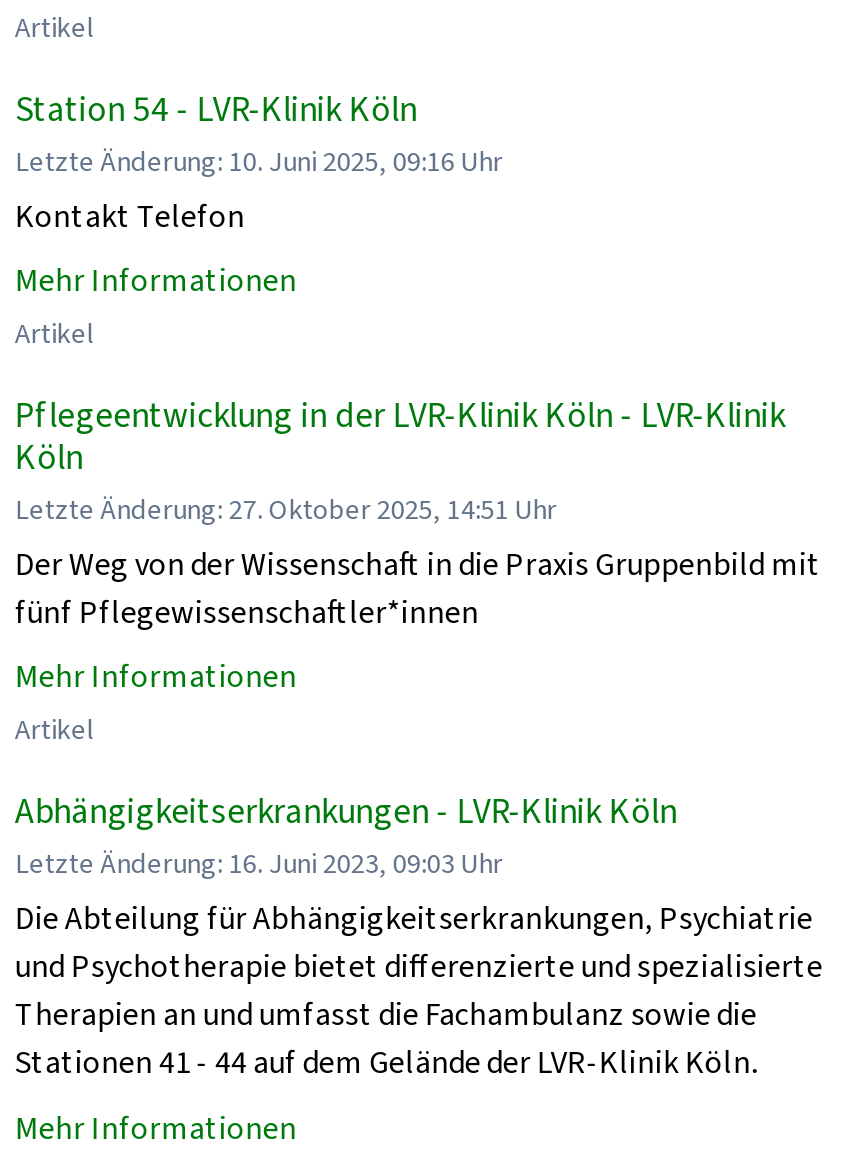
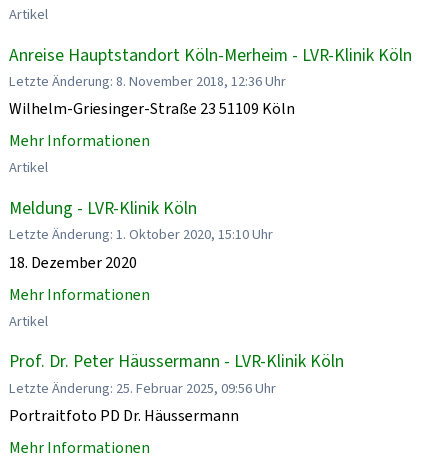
- Station 54 - LVR-Klinik Köln
- Letzte Änderung: 10. Juni 2025, 09:16 Uhr
- Kontakt Telefon
+ Anreise Hauptstandort Köln-Merheim - LVR-Klinik Köln
+ Letzte Änderung: 8. November 2018, 12:36 Uhr
+ Wilhelm-Griesinger-Straße 23 51109 Köln

- Pflegeentwicklung in der LVR-Klinik Köln - LVR-Klinik
- Köln
- Letzte Änderung: 27. Oktober 2025, 14:51 Uhr
- Der Weg von der Wissenschaft in die Praxis Gruppenbild mit
- fünf Pflegewissenschaftler*innen
+ Meldung - LVR-Klinik Köln
+ Letzte Änderung: 1. Oktober 2020, 15:10 Uhr
+ 18. Dezember 2020

- Abhängigkeitserkrankungen - LVR-Klinik Köln
- Letzte Änderung: 16. Juni 2023, 09:03 Uhr
- Die Abteilung für Abhängigkeitserkrankungen, Psychiatrie
- und Psychotherapie bietet differenzierte und spezialisierte
- Therapien an und umfasst die Fachambulanz sowie die
- Stationen 41 - 44 auf dem Gelände der LVR-Klinik Köln.
+ Prof. Dr. Peter Häussermann - LVR-Klinik Köln
+ Letzte Änderung: 25. Februar 2025, 09:56 Uhr
+ Portraitfoto PD Dr. Häussermann
